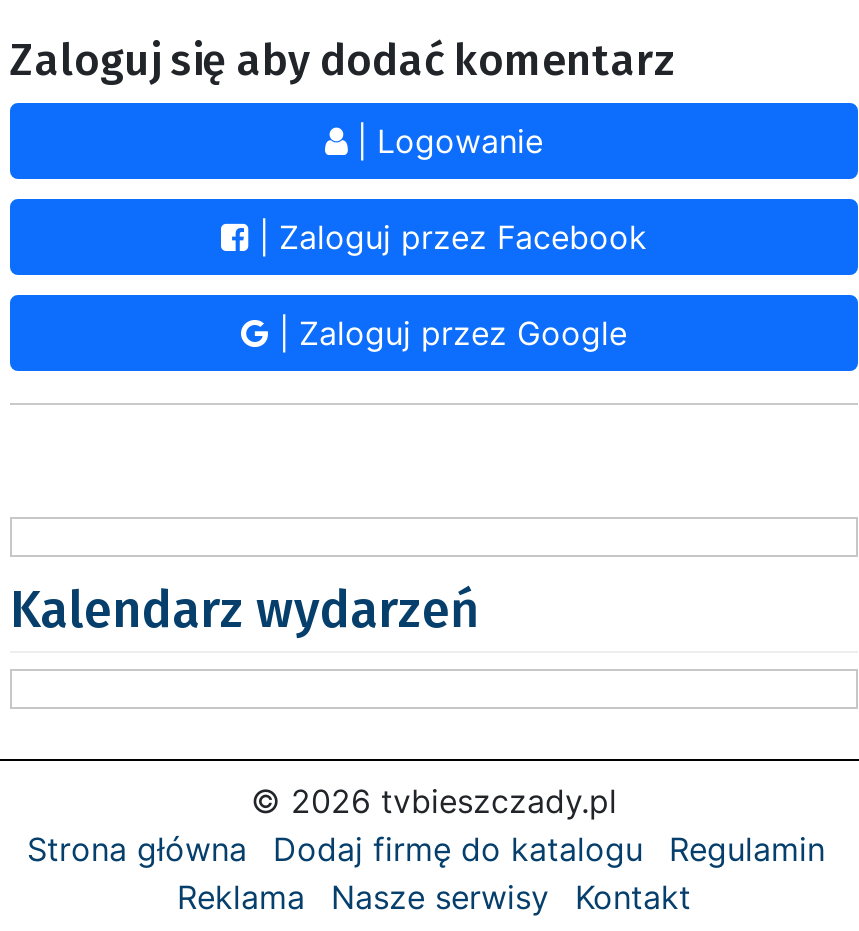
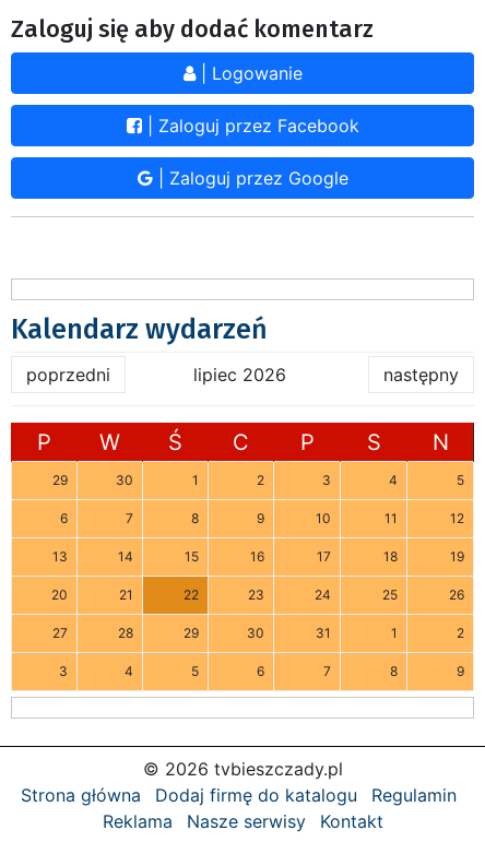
+ [image]
+ poprzedni
+ lipiec 2026
+ następny
+ P
+ W
+ Ś
+ C
+ P
+ S
+ N
+ 29
+ 30
+ 1
+ 2
+ 3
+ 4
+ 5
+ 6
+ 7
+ 8
+ 9
+ 10
+ 11
+ 12
+ 13
+ 14
+ 15
+ 16
+ 17
+ 18
+ 19
+ 20
+ 21
+ 22
+ 23
+ 24
+ 25
+ 26
+ 27
+ 28
+ 29
+ 30
+ 31
+ 1
+ 2
+ 3
+ 4
+ 5
+ 6
+ 7
+ 8
+ 9
